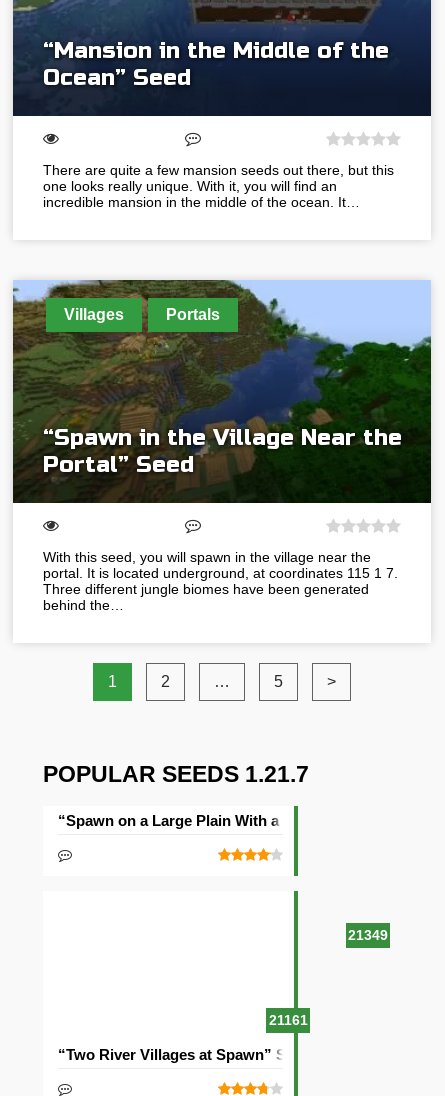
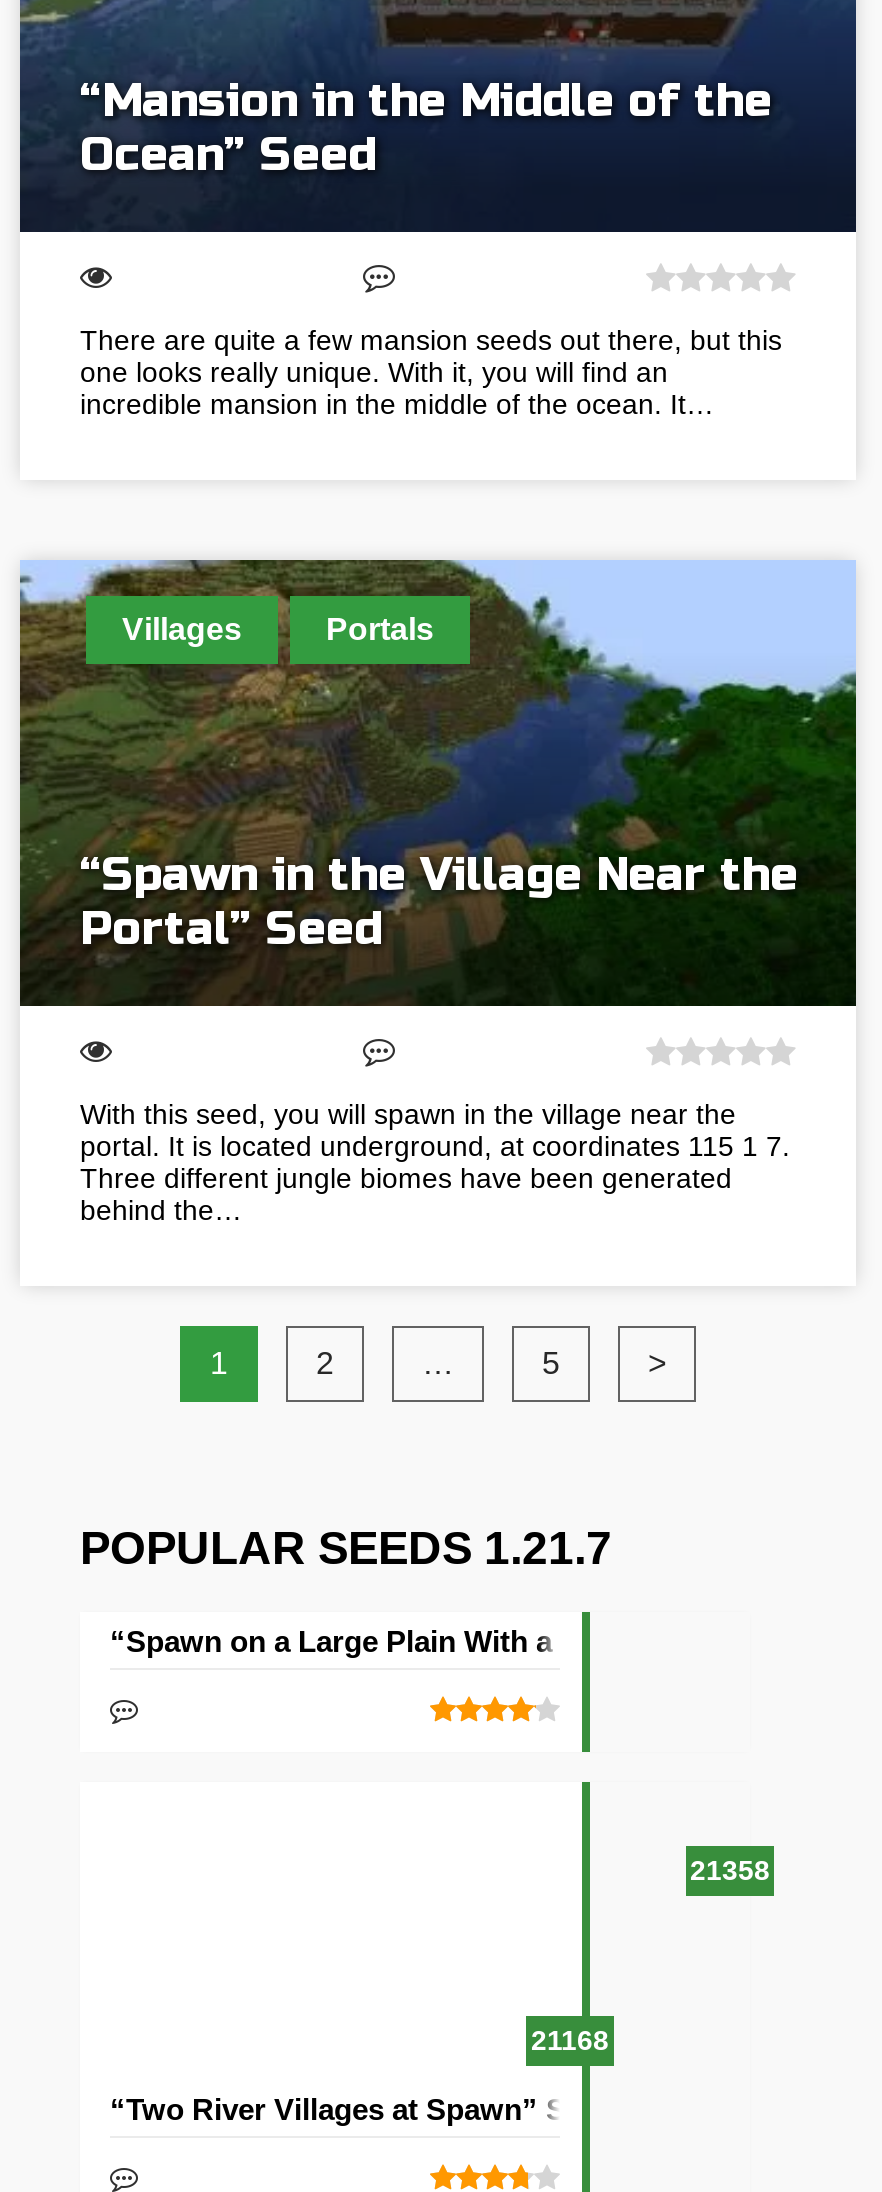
- 21349
+ 21358

- 21161
+ 21168
